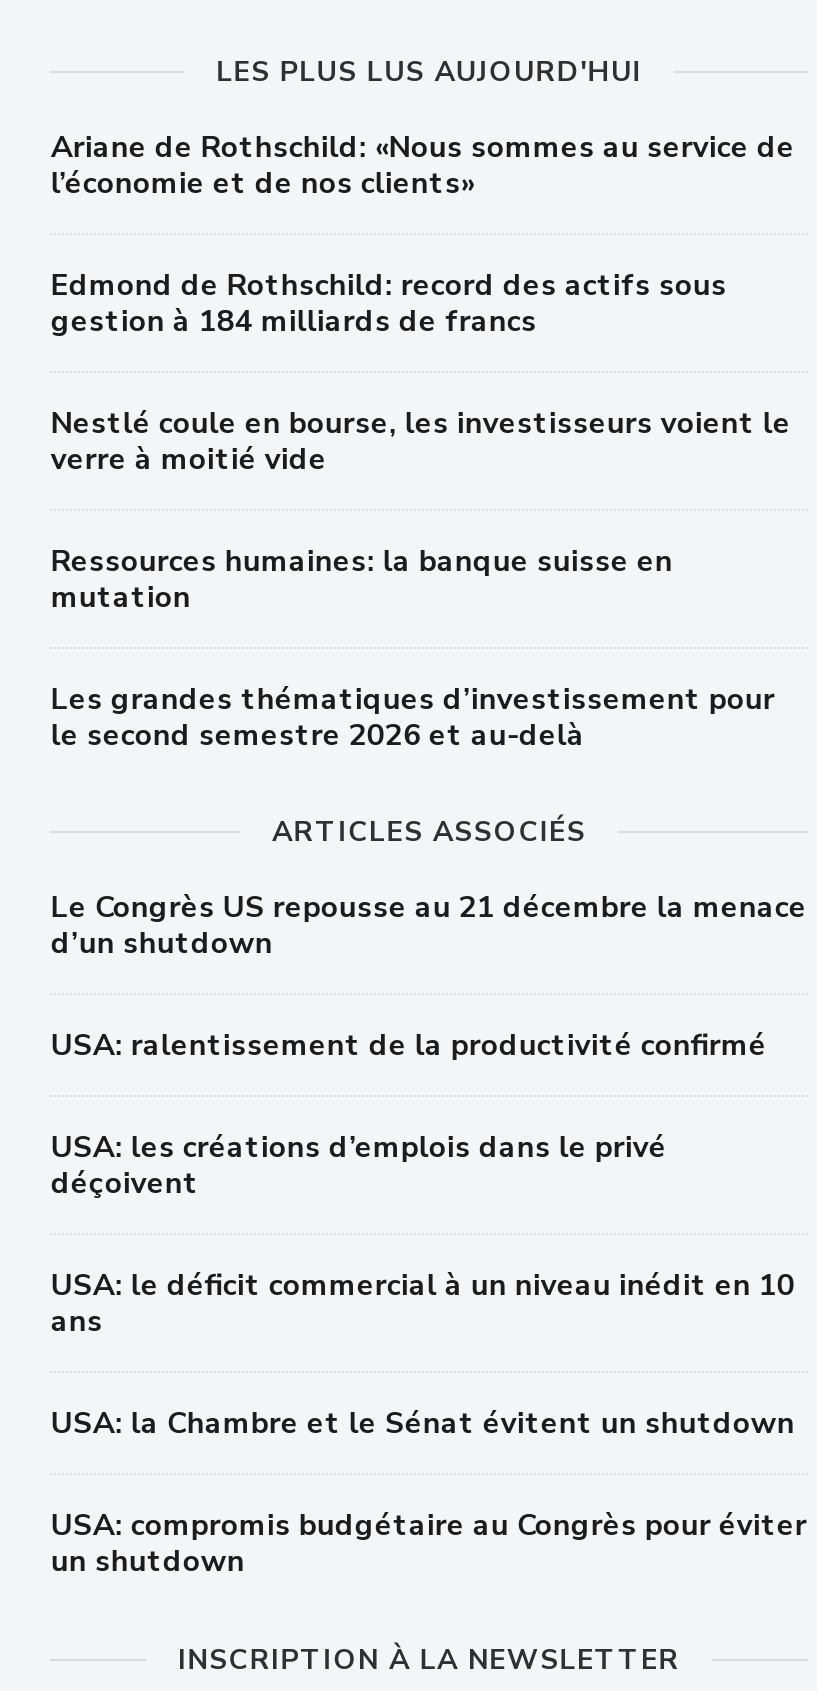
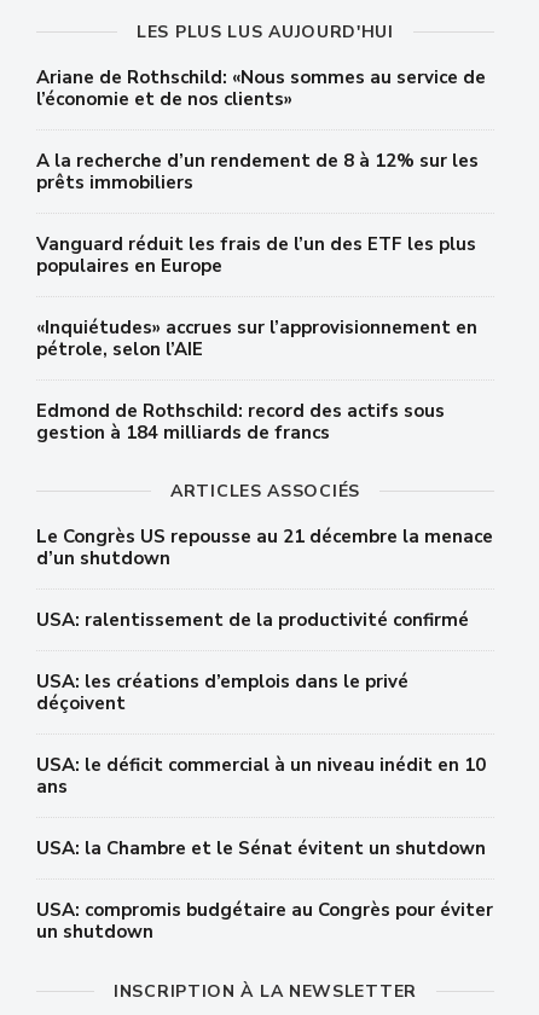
+ A la recherche d’un rendement de 8 à 12% sur les
+ prêts immobiliers
+ Vanguard réduit les frais de l’un des ETF les plus
+ populaires en Europe
+ «Inquiétudes» accrues sur l’approvisionnement en
+ pétrole, selon l’AIE

moved down: Edmond de Rothschild: record des actifs sous | gestion à 184 milliards de francs

- Nestlé coule en bourse, les investisseurs voient le
- verre à moitié vide
- Ressources humaines: la banque suisse en
- mutation
- Les grandes thématiques d’investissement pour
- le second semestre 2026 et au-delà
